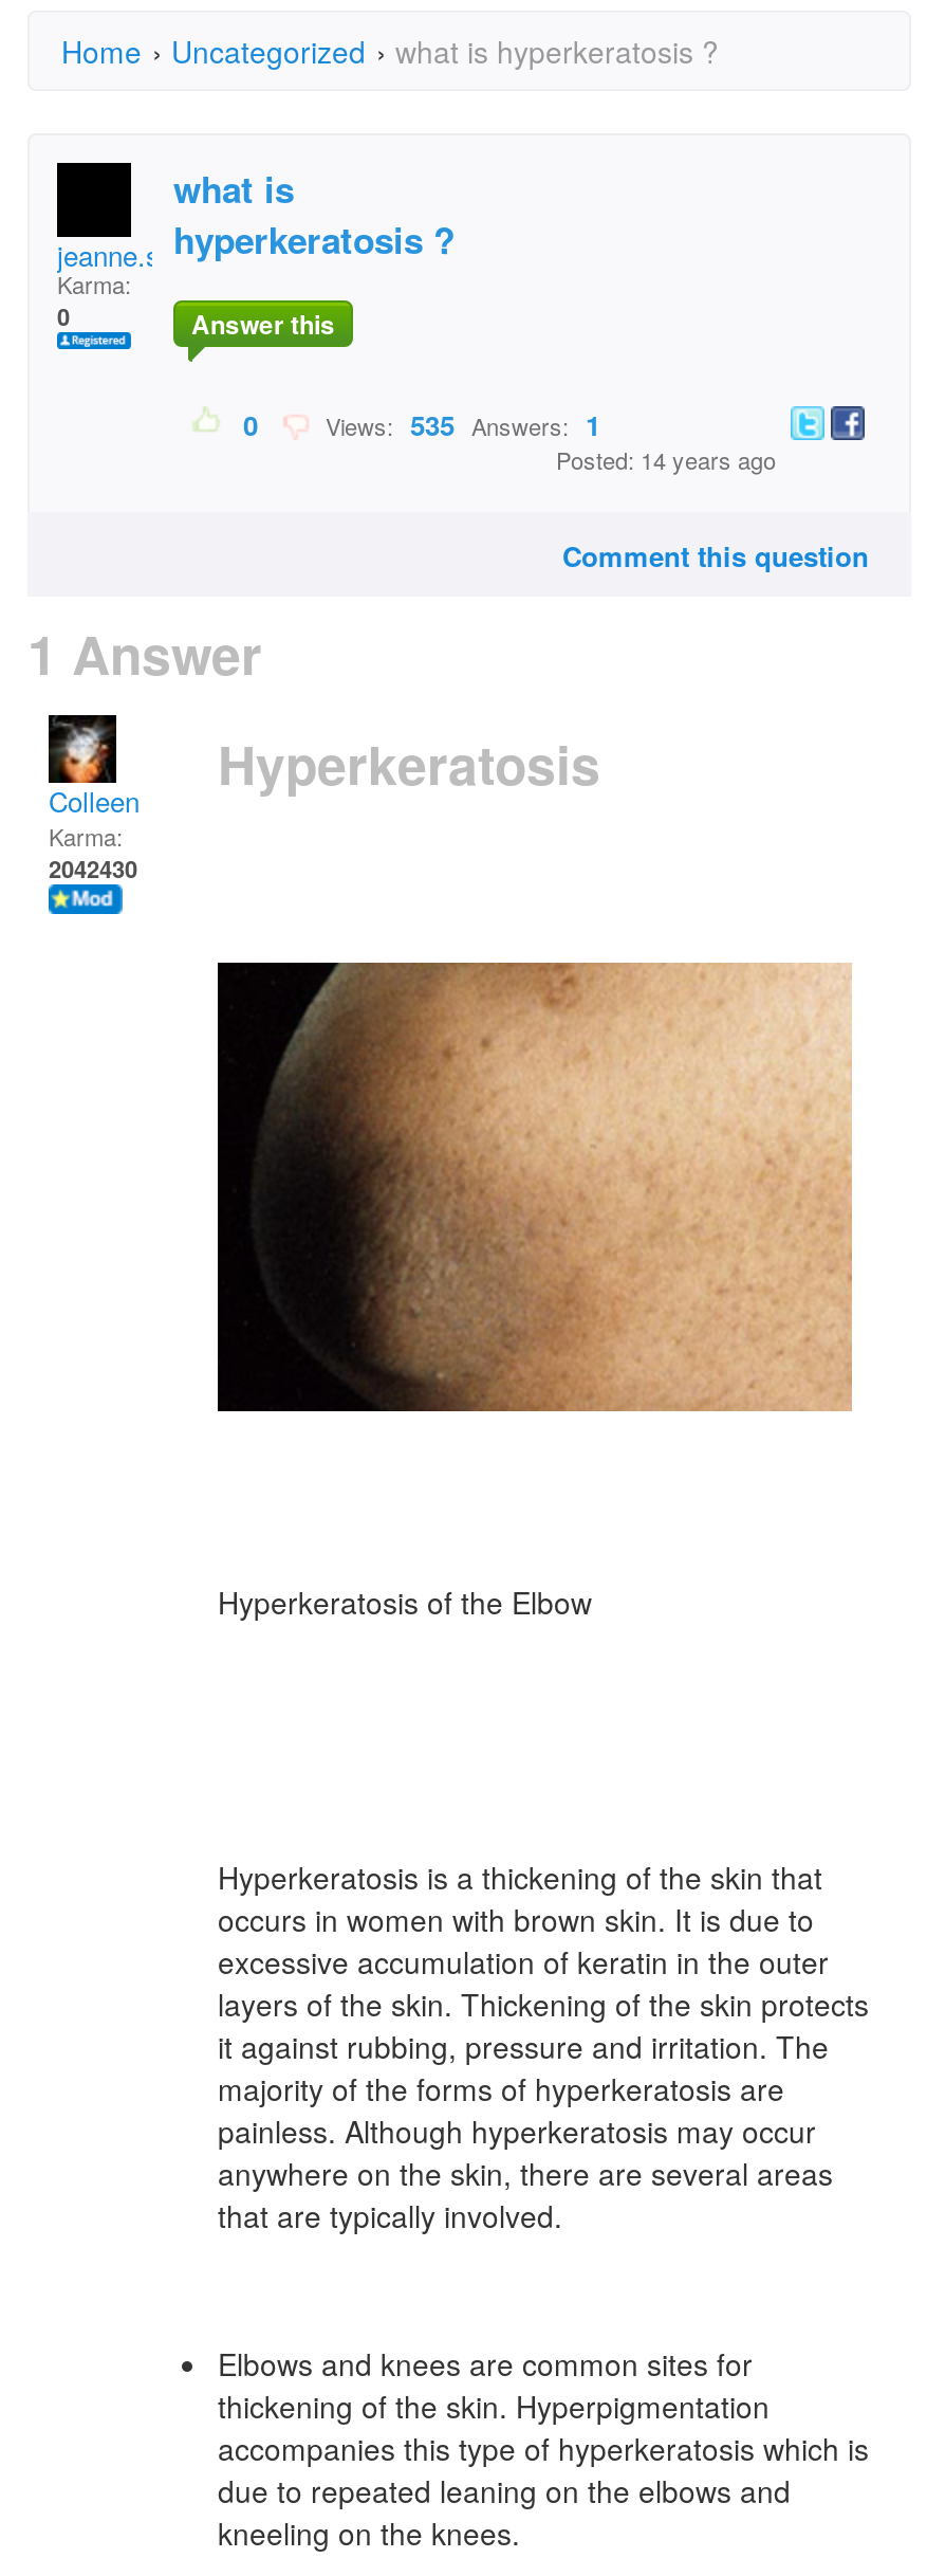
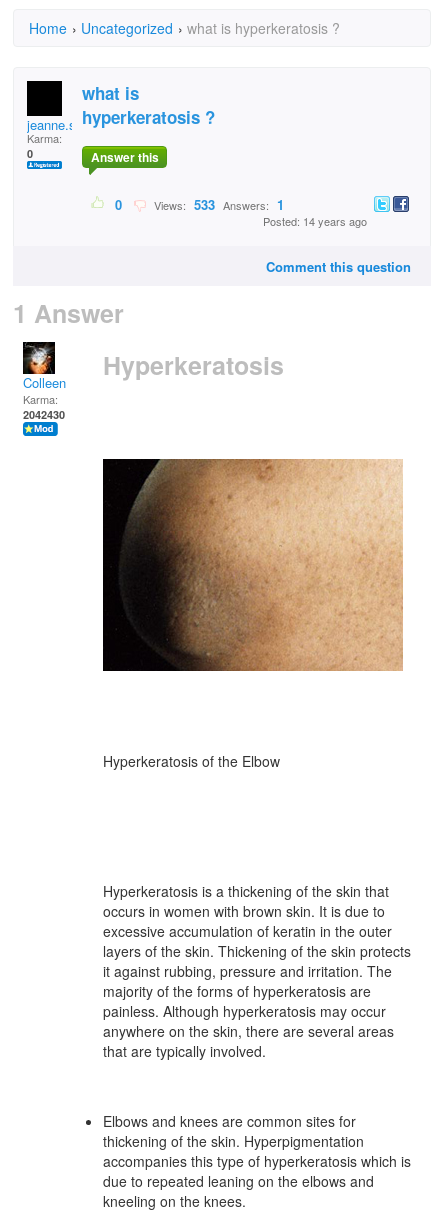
- Views: 535 Answers: 1
+ Views: 533 Answers: 1
